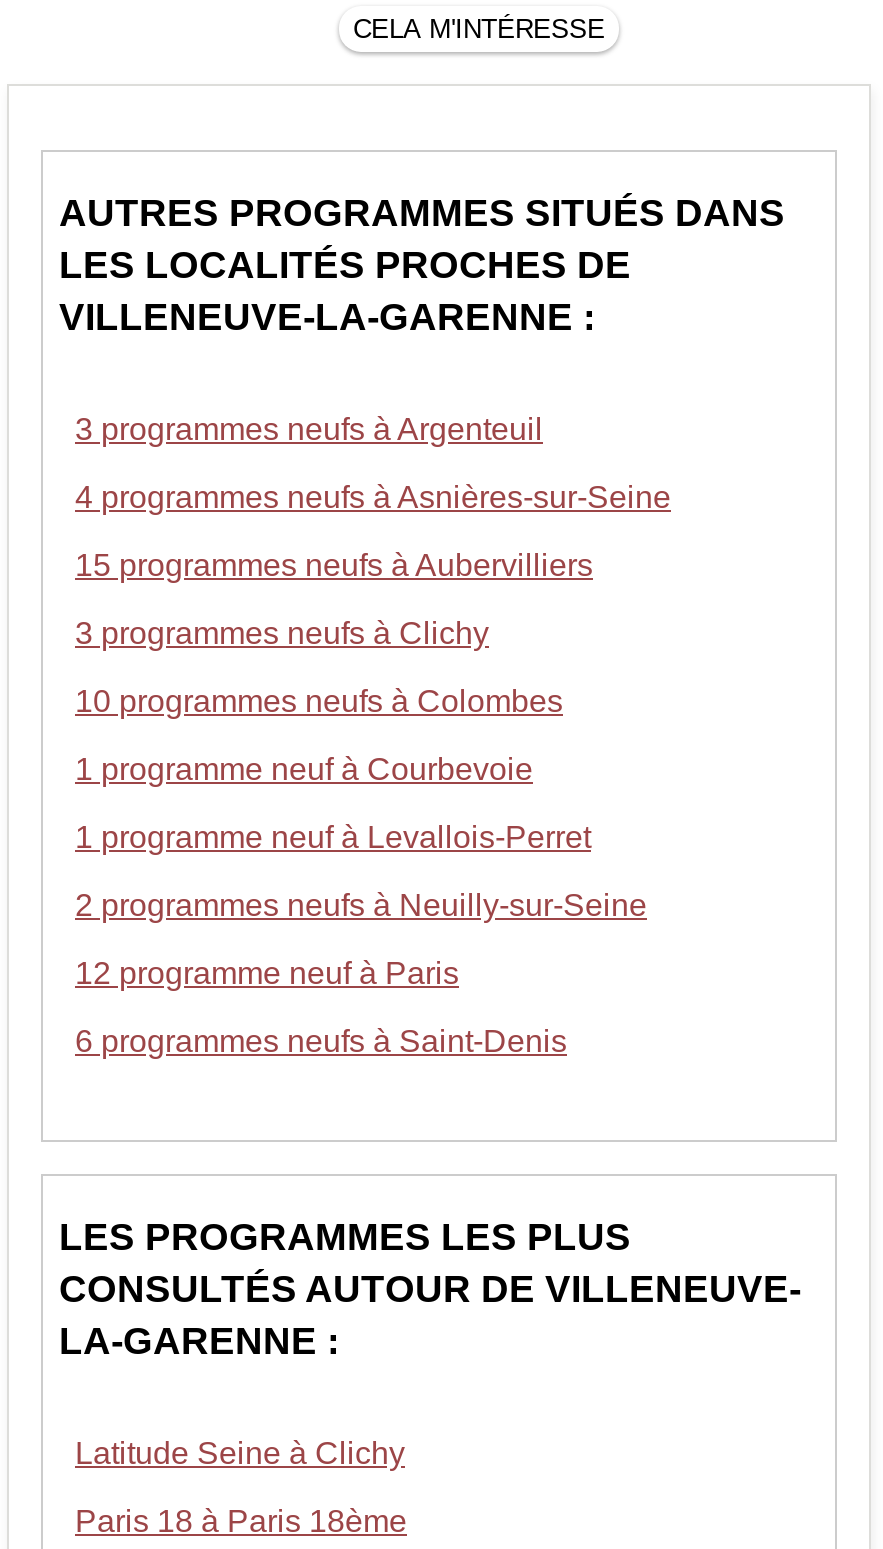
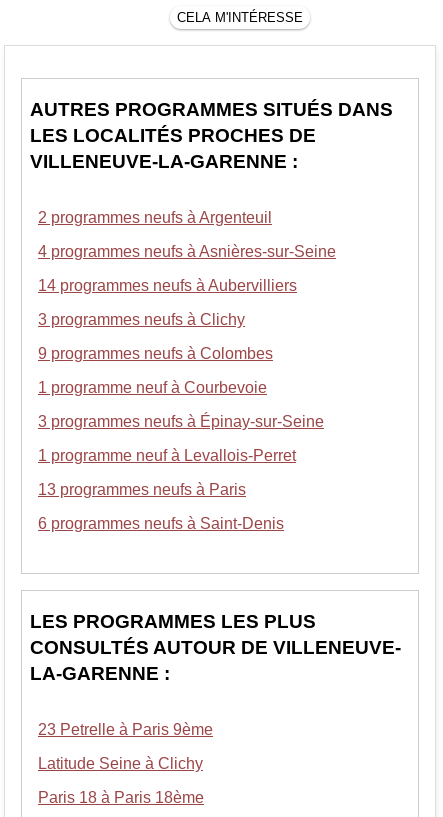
- 3 programmes neufs à Argenteuil
+ 2 programmes neufs à Argenteuil

- 15 programmes neufs à Aubervilliers
+ 14 programmes neufs à Aubervilliers

- 10 programmes neufs à Colombes
+ 9 programmes neufs à Colombes

+ 3 programmes neufs à Épinay-sur-Seine

- 2 programmes neufs à Neuilly-sur-Seine
- 12 programme neuf à Paris
+ 13 programmes neufs à Paris

+ 23 Petrelle à Paris 9ème
